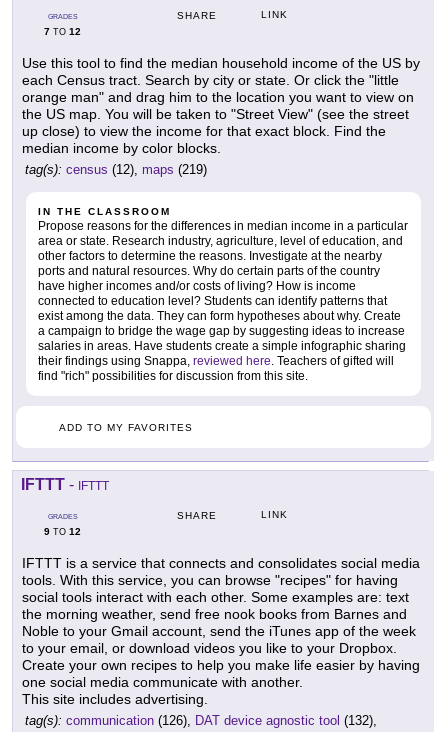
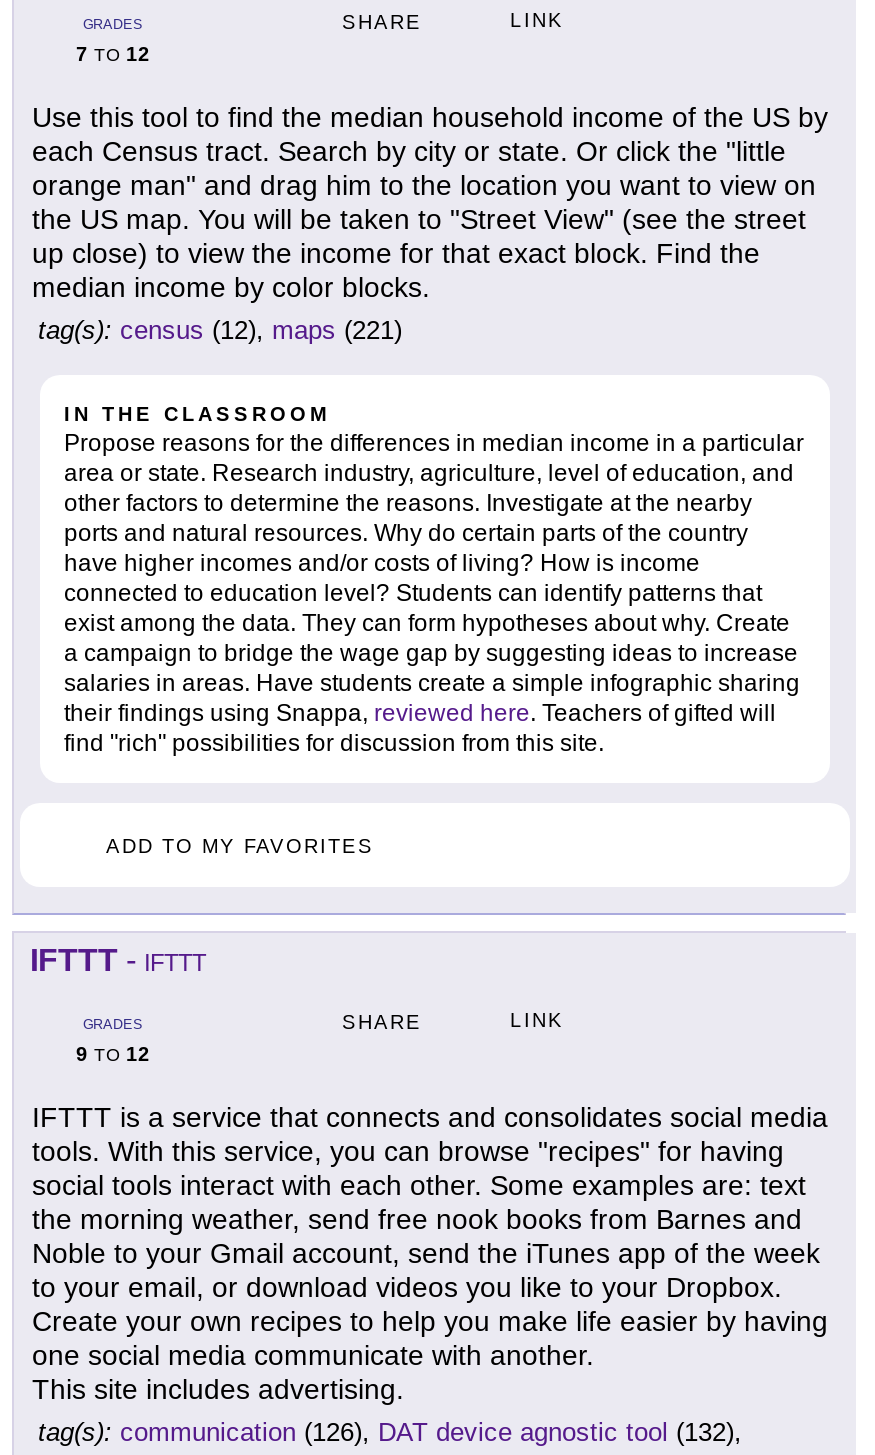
- tag(s): census (12), maps (219)
+ tag(s): census (12), maps (221)
